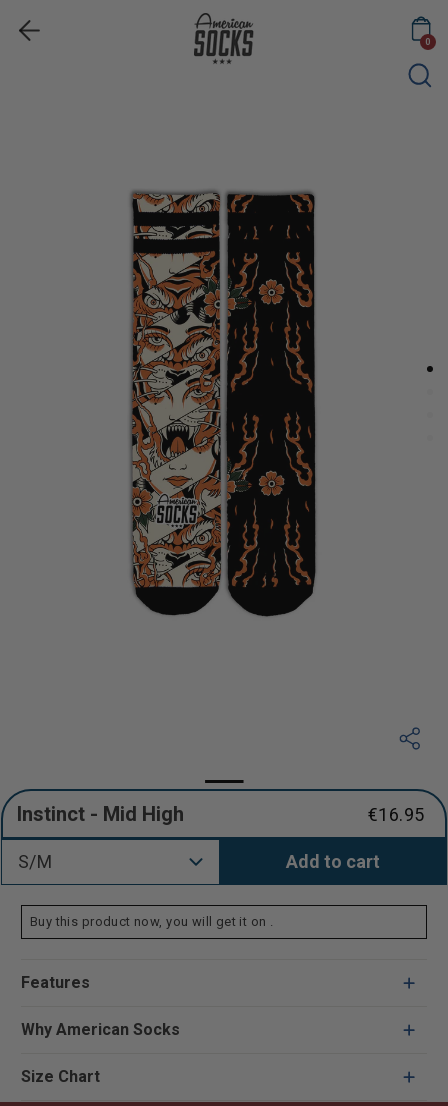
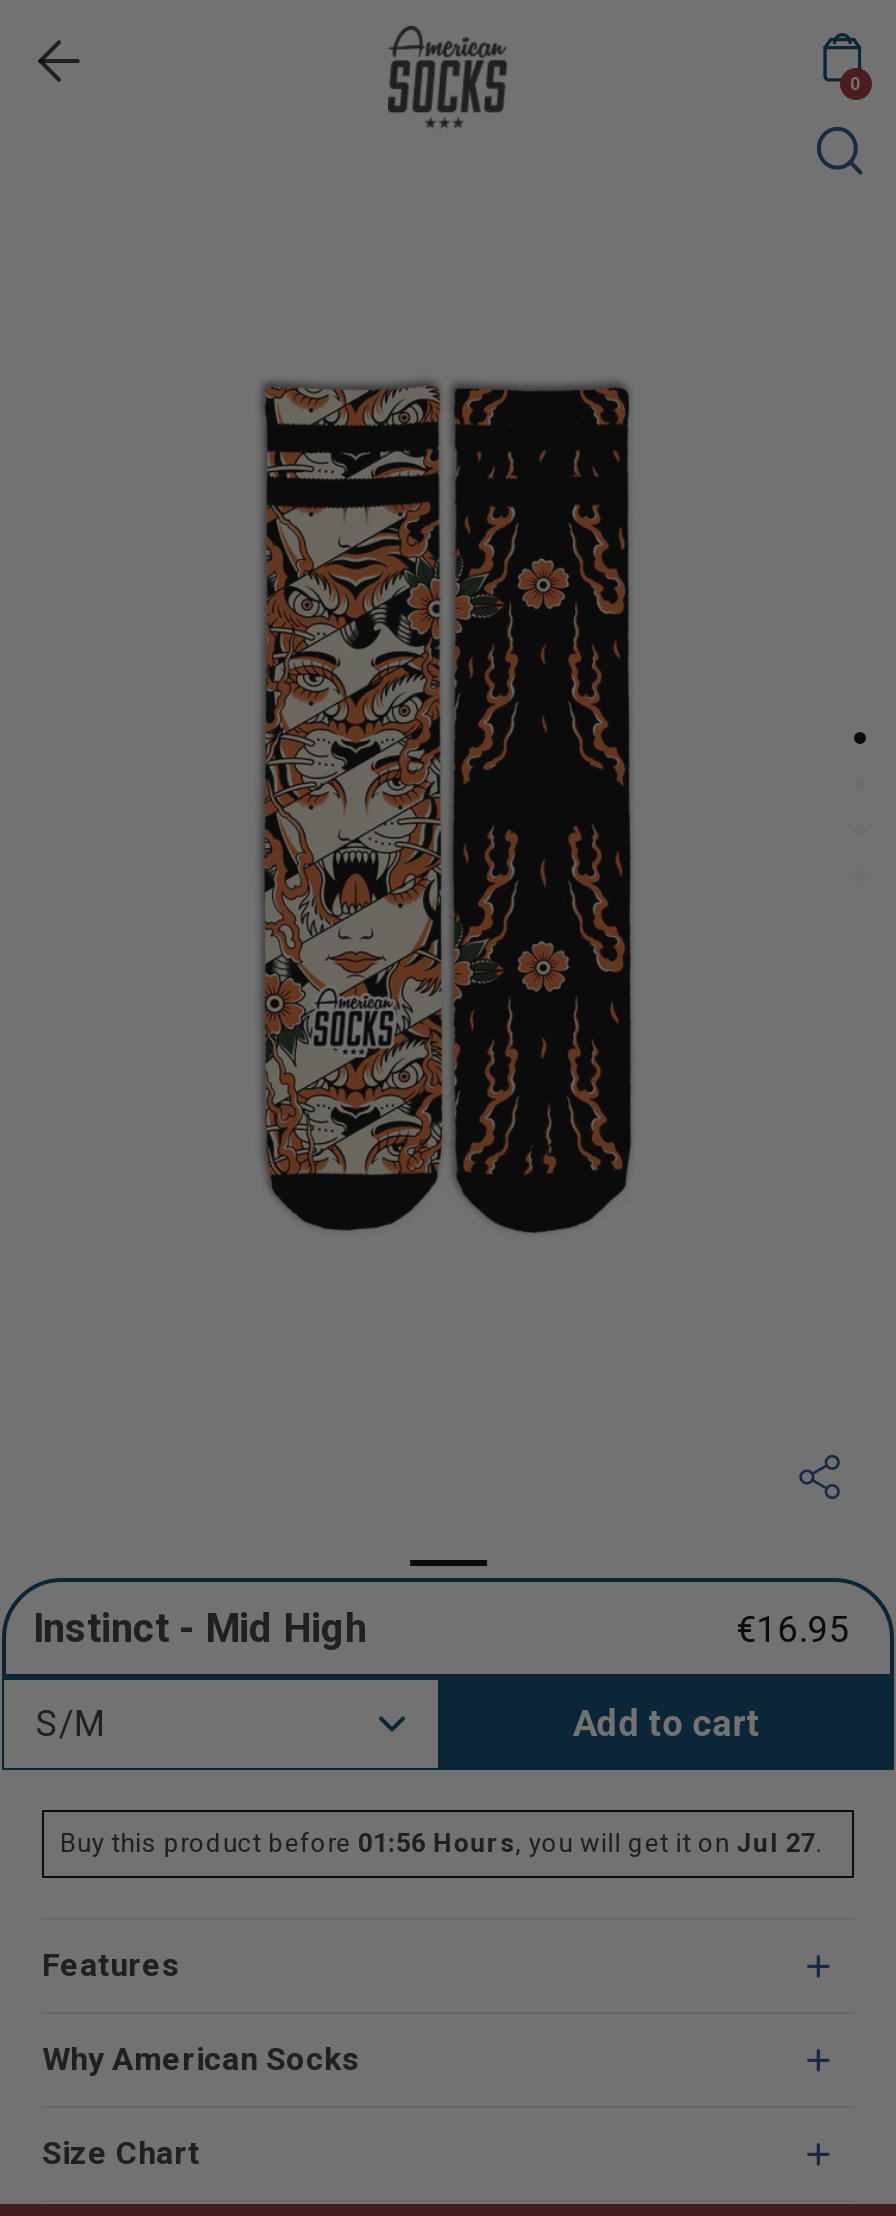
- Buy this product now, you will get it on.
+ Buy this product before 01:56 Hours, you will get it on Jul 27.
